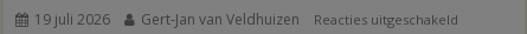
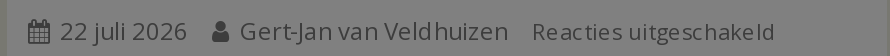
- 19 juli 2026
+ 22 juli 2026
